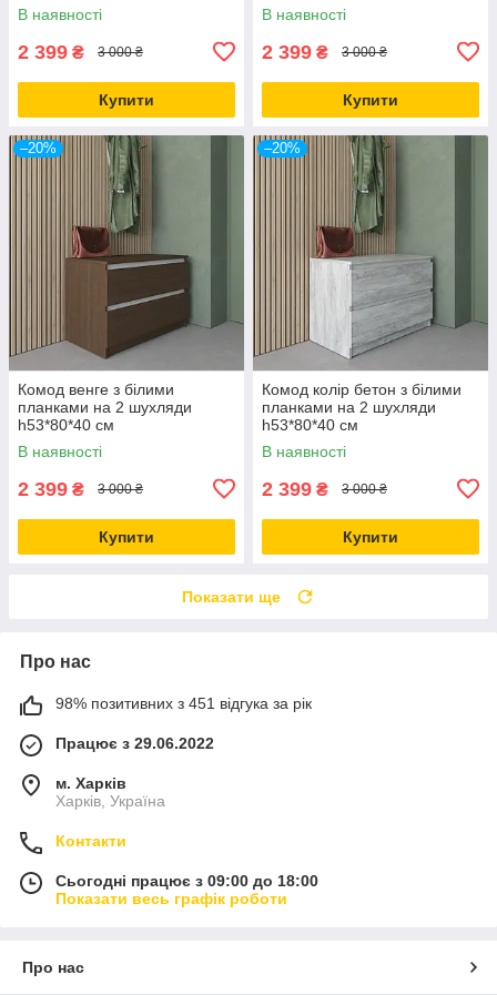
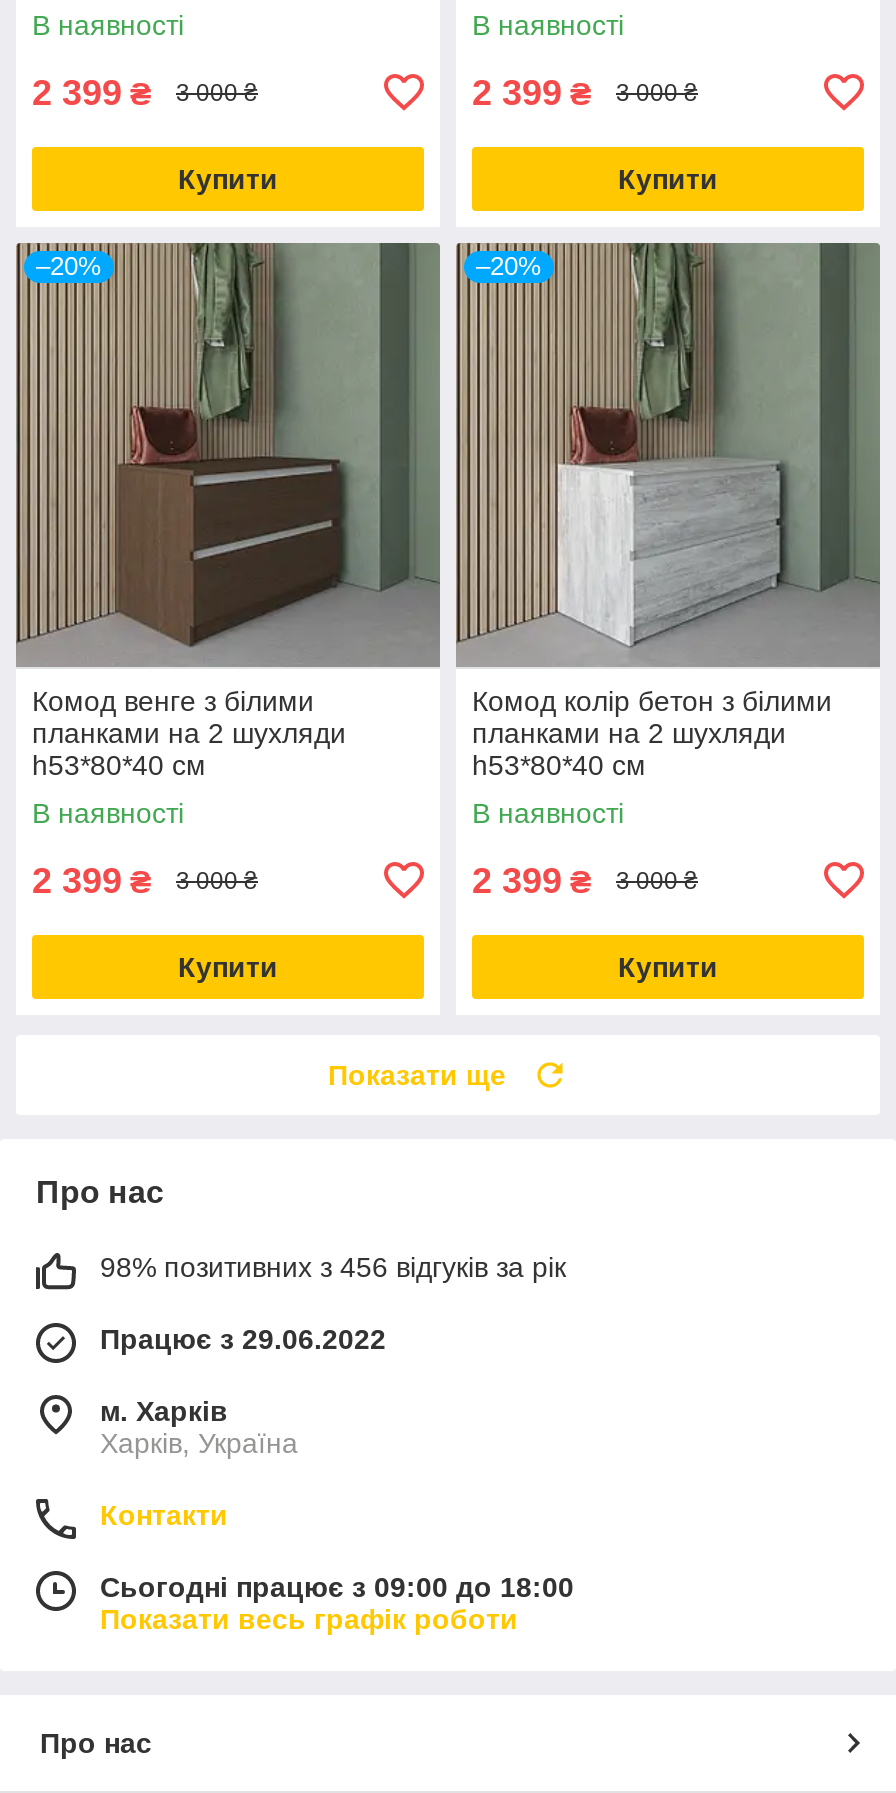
- 98% позитивних з 451 відгука за рік
+ 98% позитивних з 456 відгуків за рік
